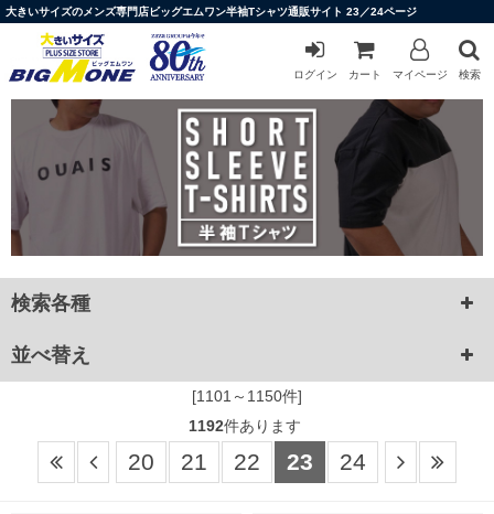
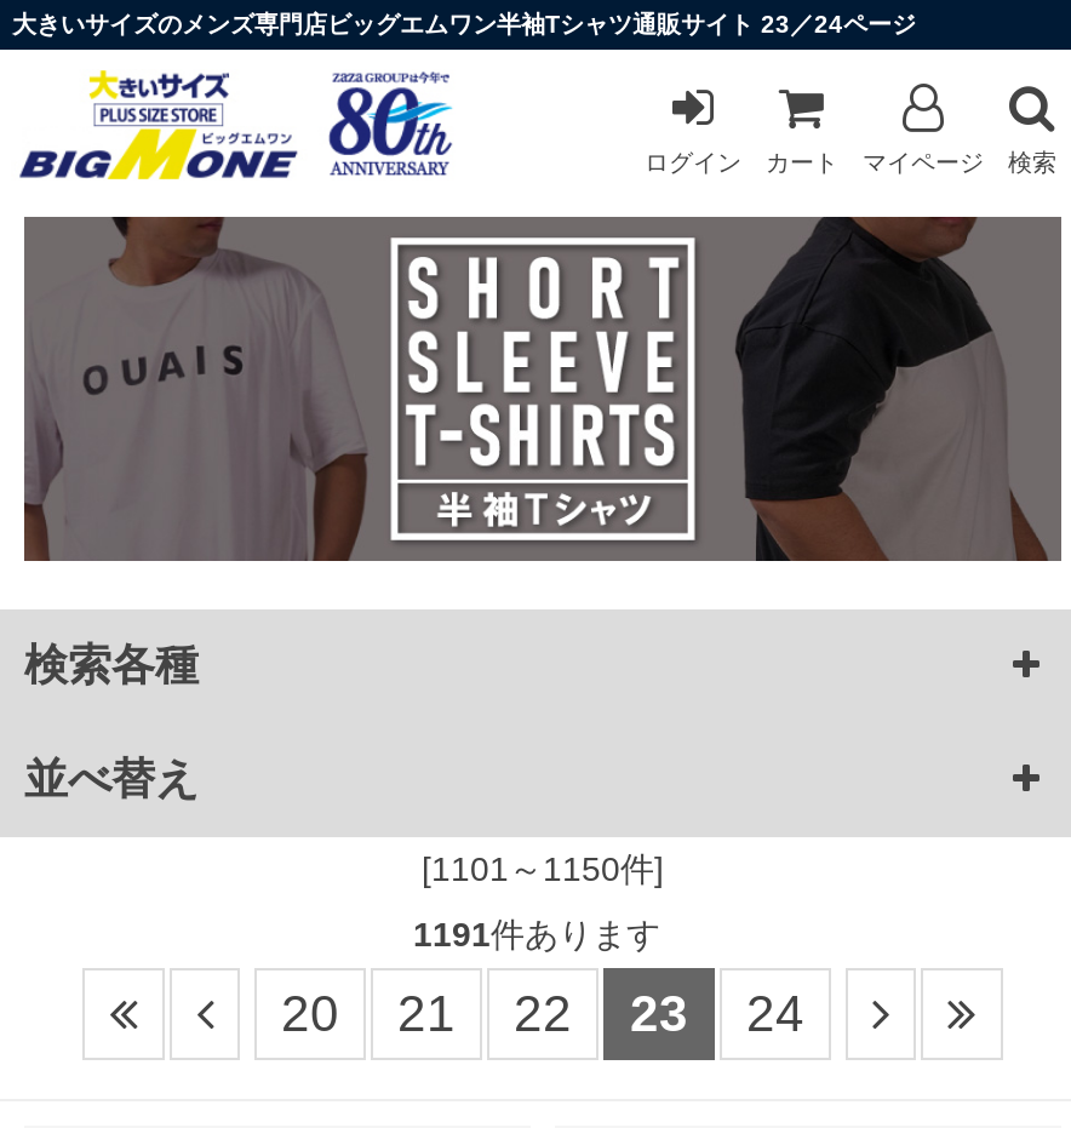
- 1192件あります
+ 1191件あります
